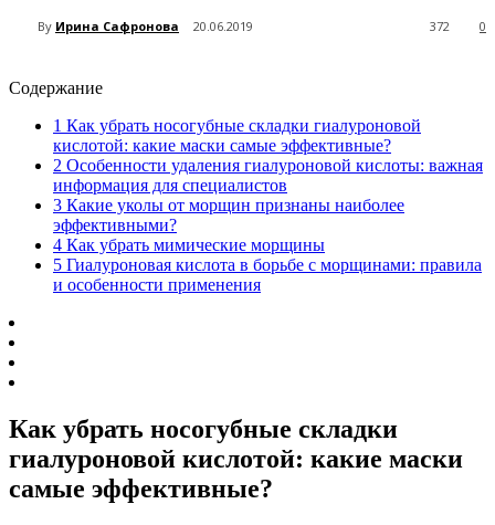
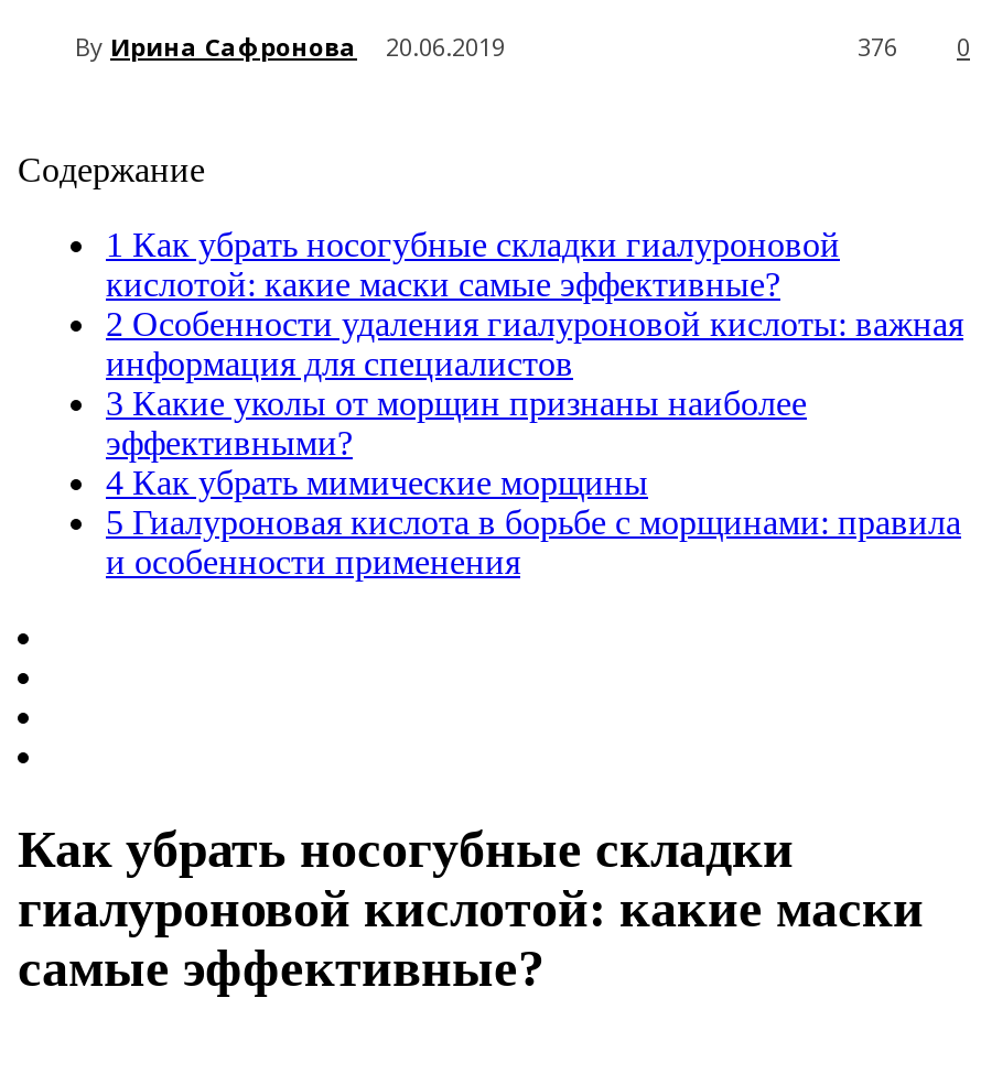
- 372 0
+ 376 0
